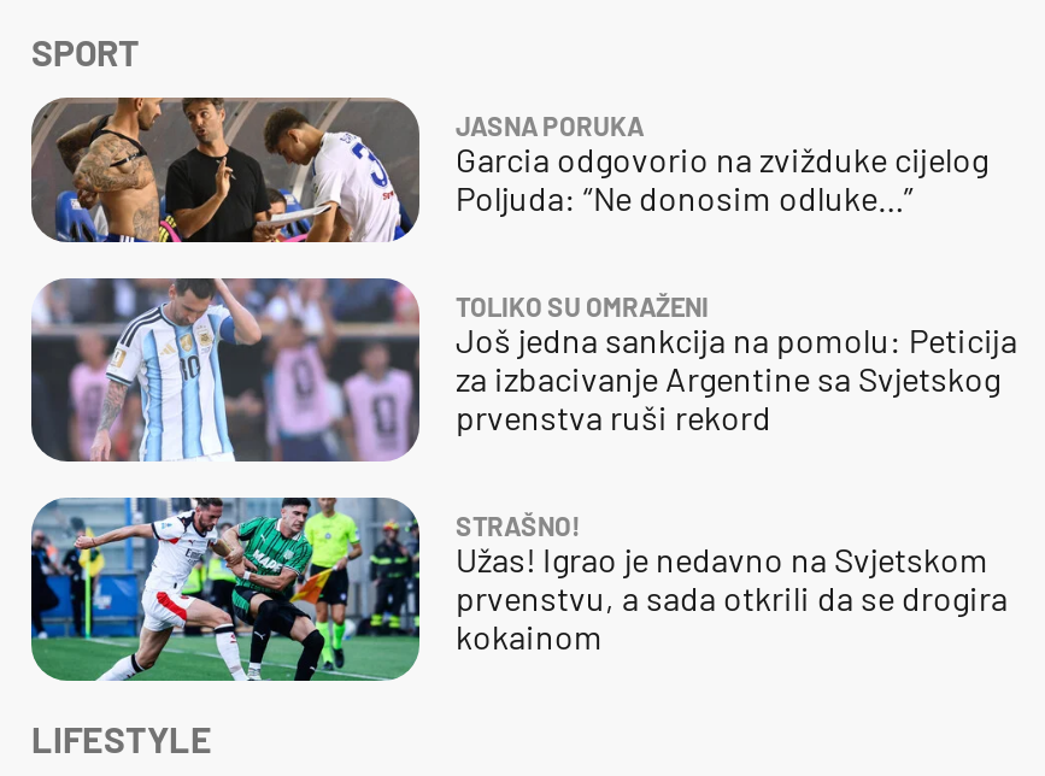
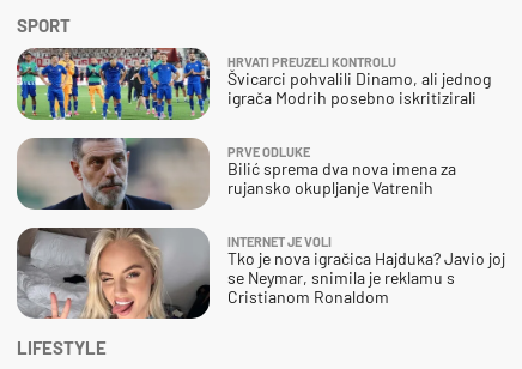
- [image]
- JASNA PORUKA
- Garcia odgovorio na zvižduke cijelog
- Poljuda: “Ne donosim odluke…”
+ [image]
+ HRVATI PREUZELI KONTROLU
+ Švicarci pohvalili Dinamo, ali jednog
+ igrača Modrih posebno iskritizirali

- [image]
- TOLIKO SU OMRAŽENI
- Još jedna sankcija na pomolu: Peticija
- za izbacivanje Argentine sa Svjetskog
- prvenstva ruši rekord
+ [image]
+ PRVE ODLUKE
+ Bilić sprema dva nova imena za
+ rujansko okupljanje Vatrenih

- [image]
- STRAŠNO!
- Užas! Igrao je nedavno na Svjetskom
- prvenstvu, a sada otkrili da se drogira
- kokainom
+ [image]
+ INTERNET JE VOLI
+ Tko je nova igračica Hajduka? Javio joj
+ se Neymar, snimila je reklamu s
+ Cristianom Ronaldom
